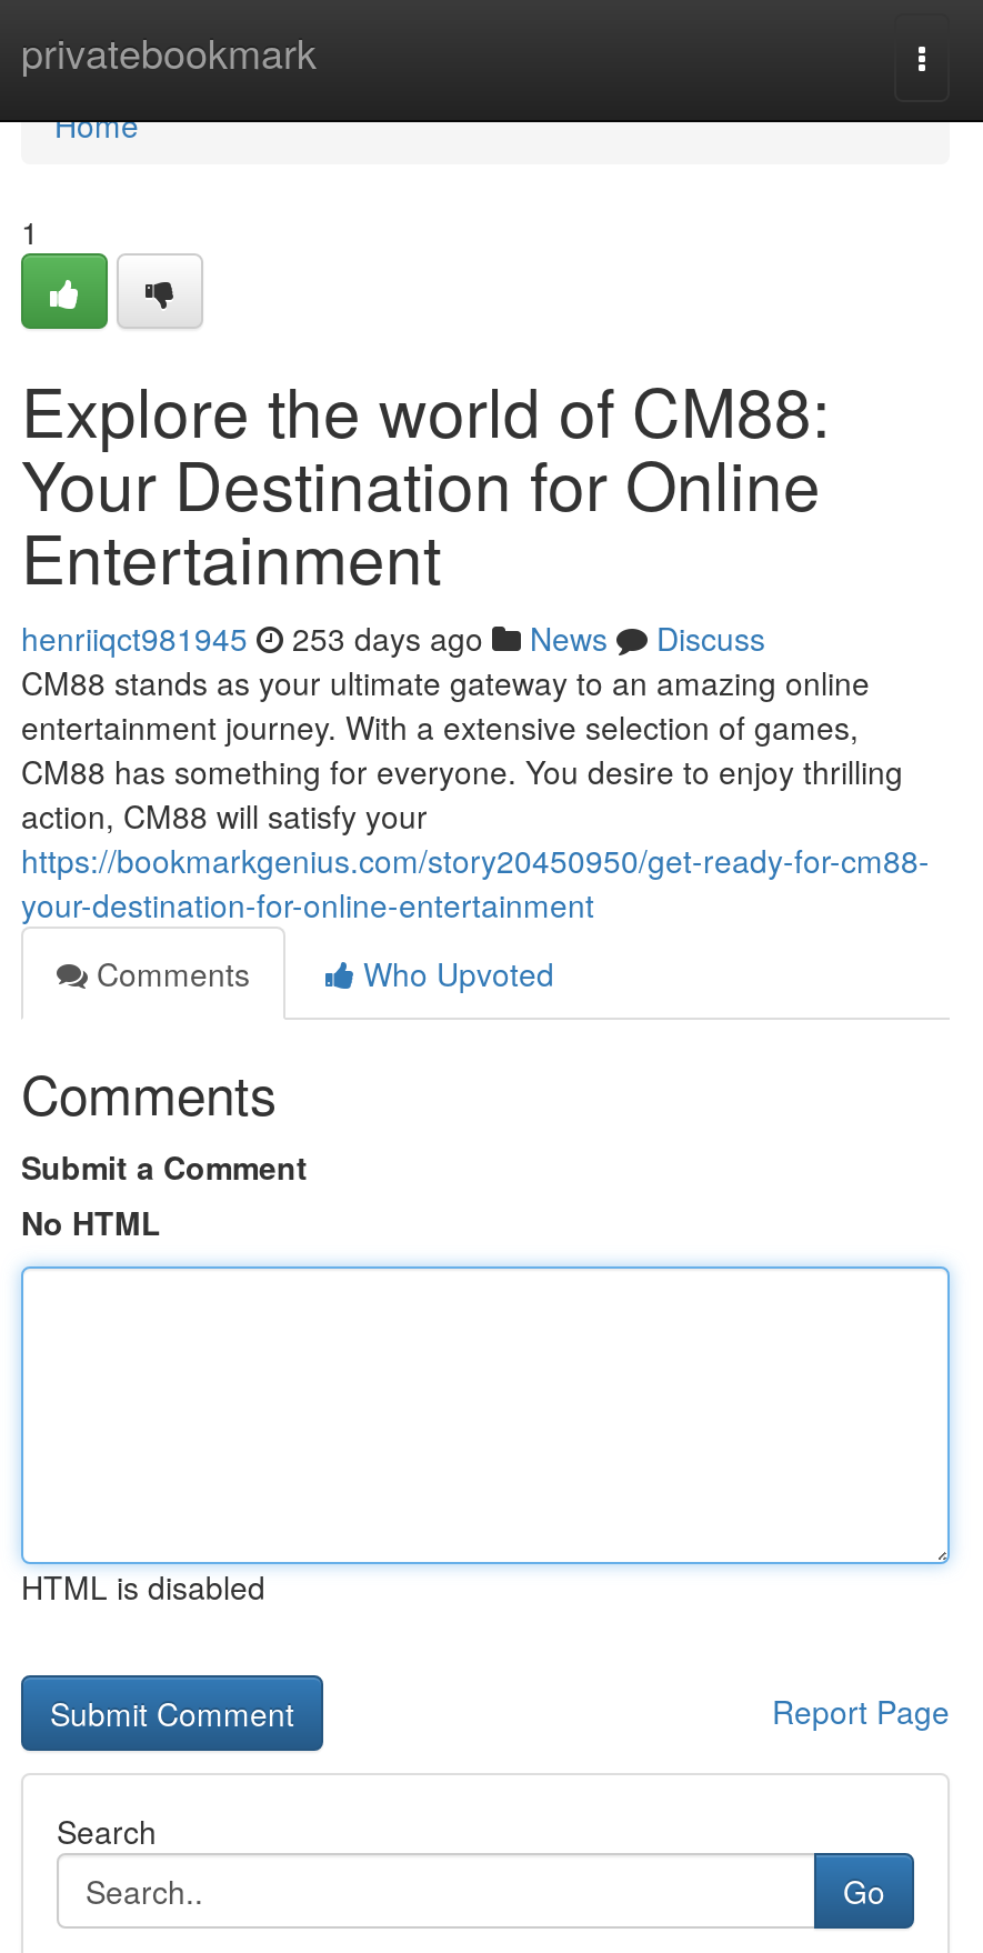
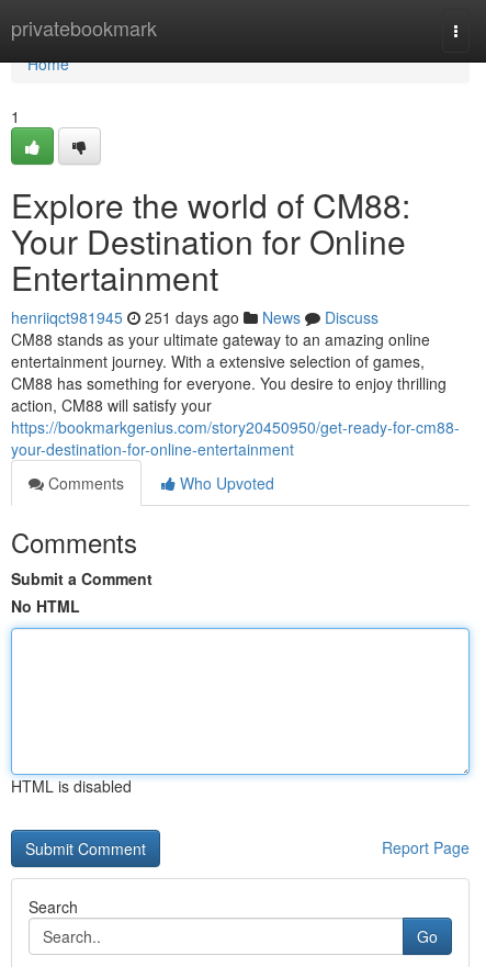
- henriiqct981945 253 days ago News Discuss
+ henriiqct981945 251 days ago News Discuss
